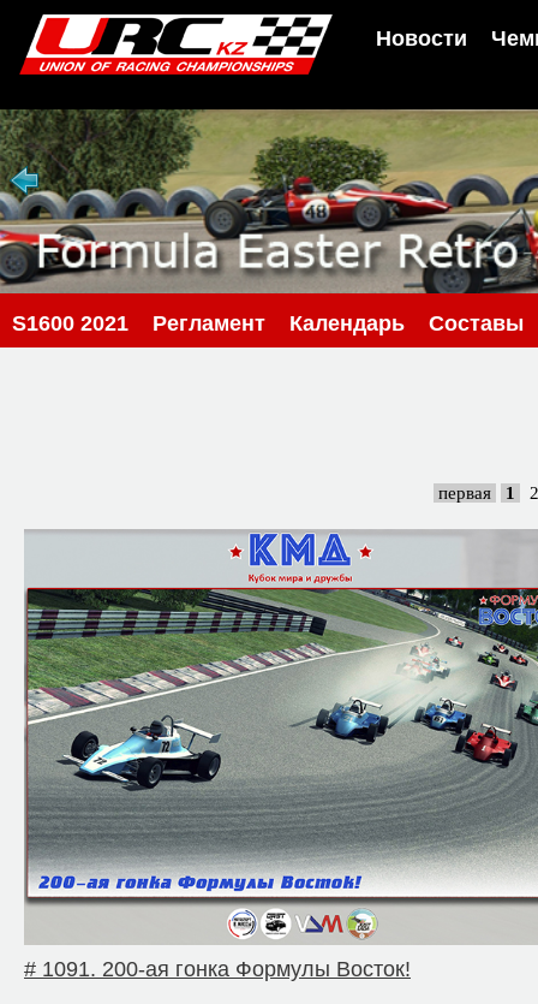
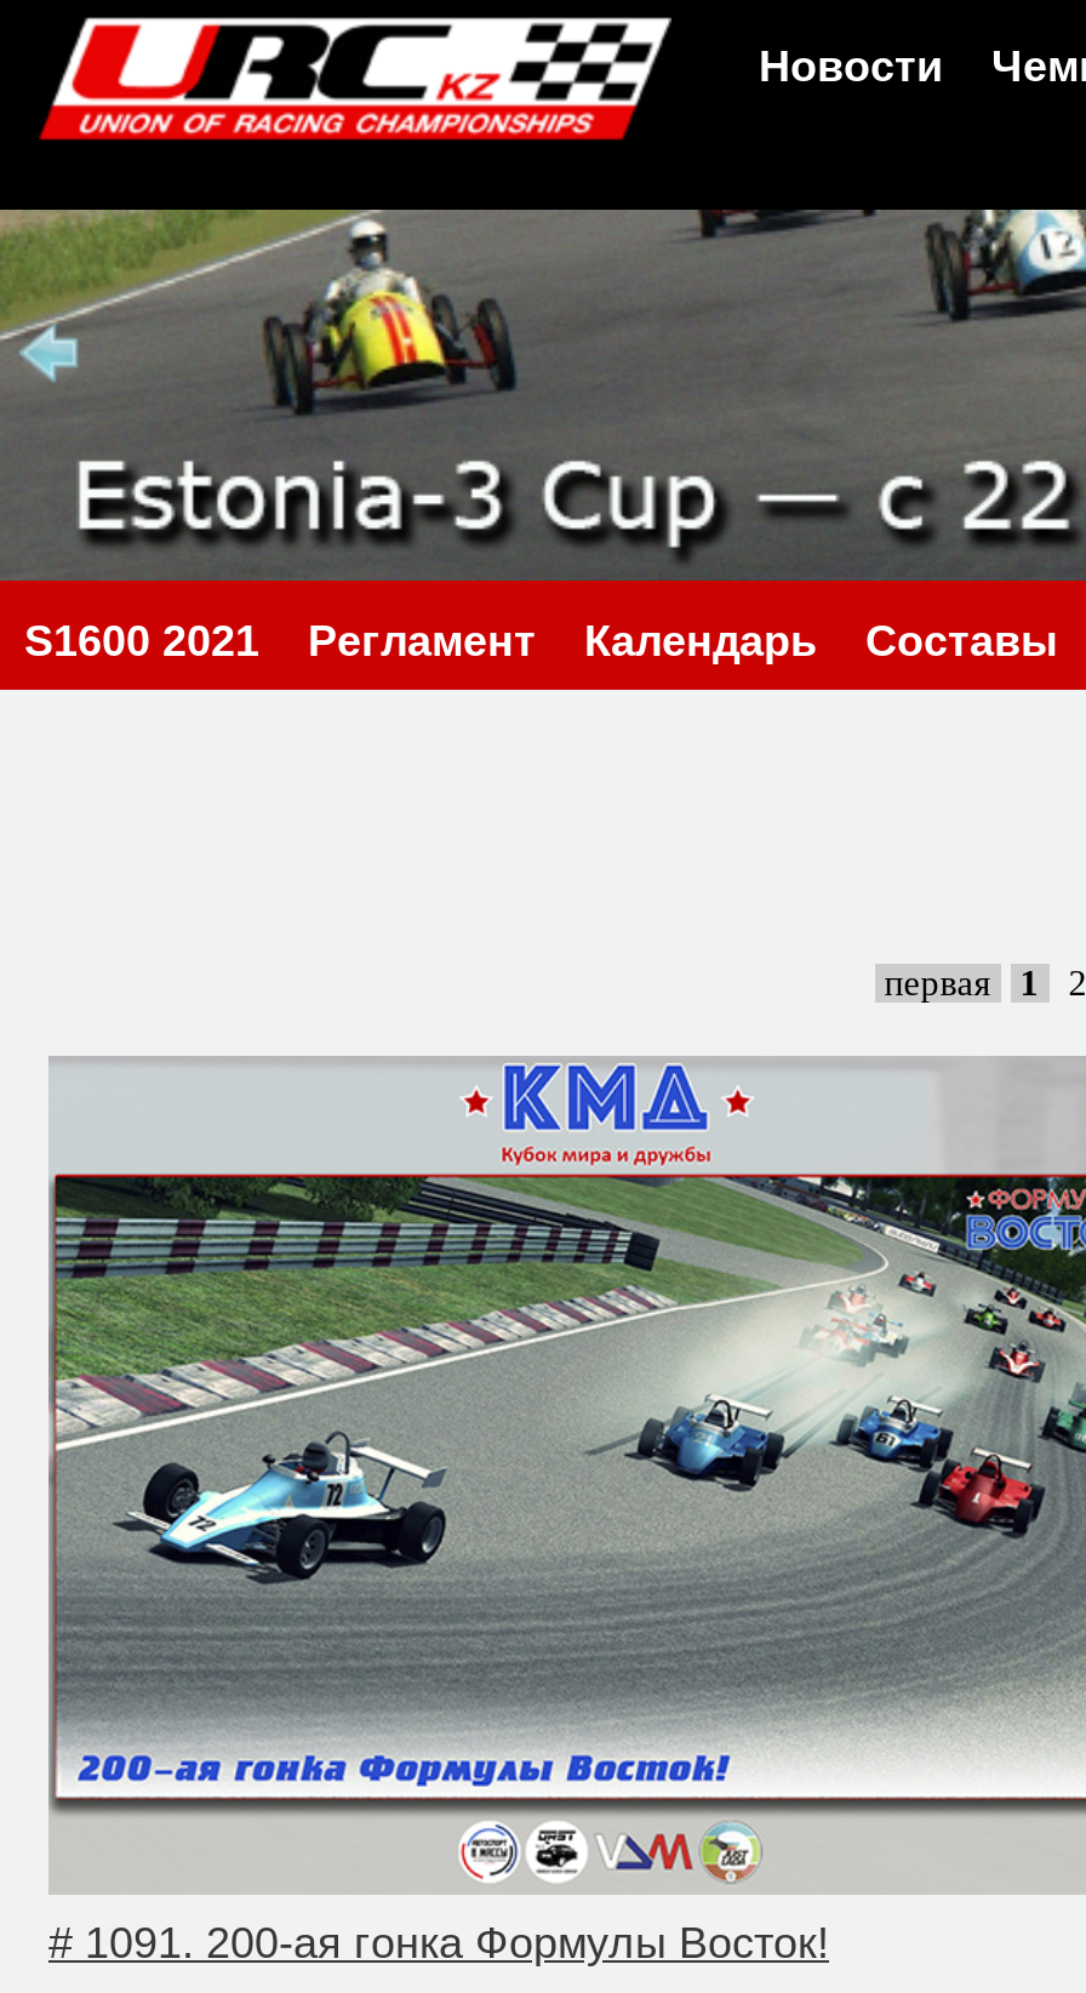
- [image]
+ [image]
